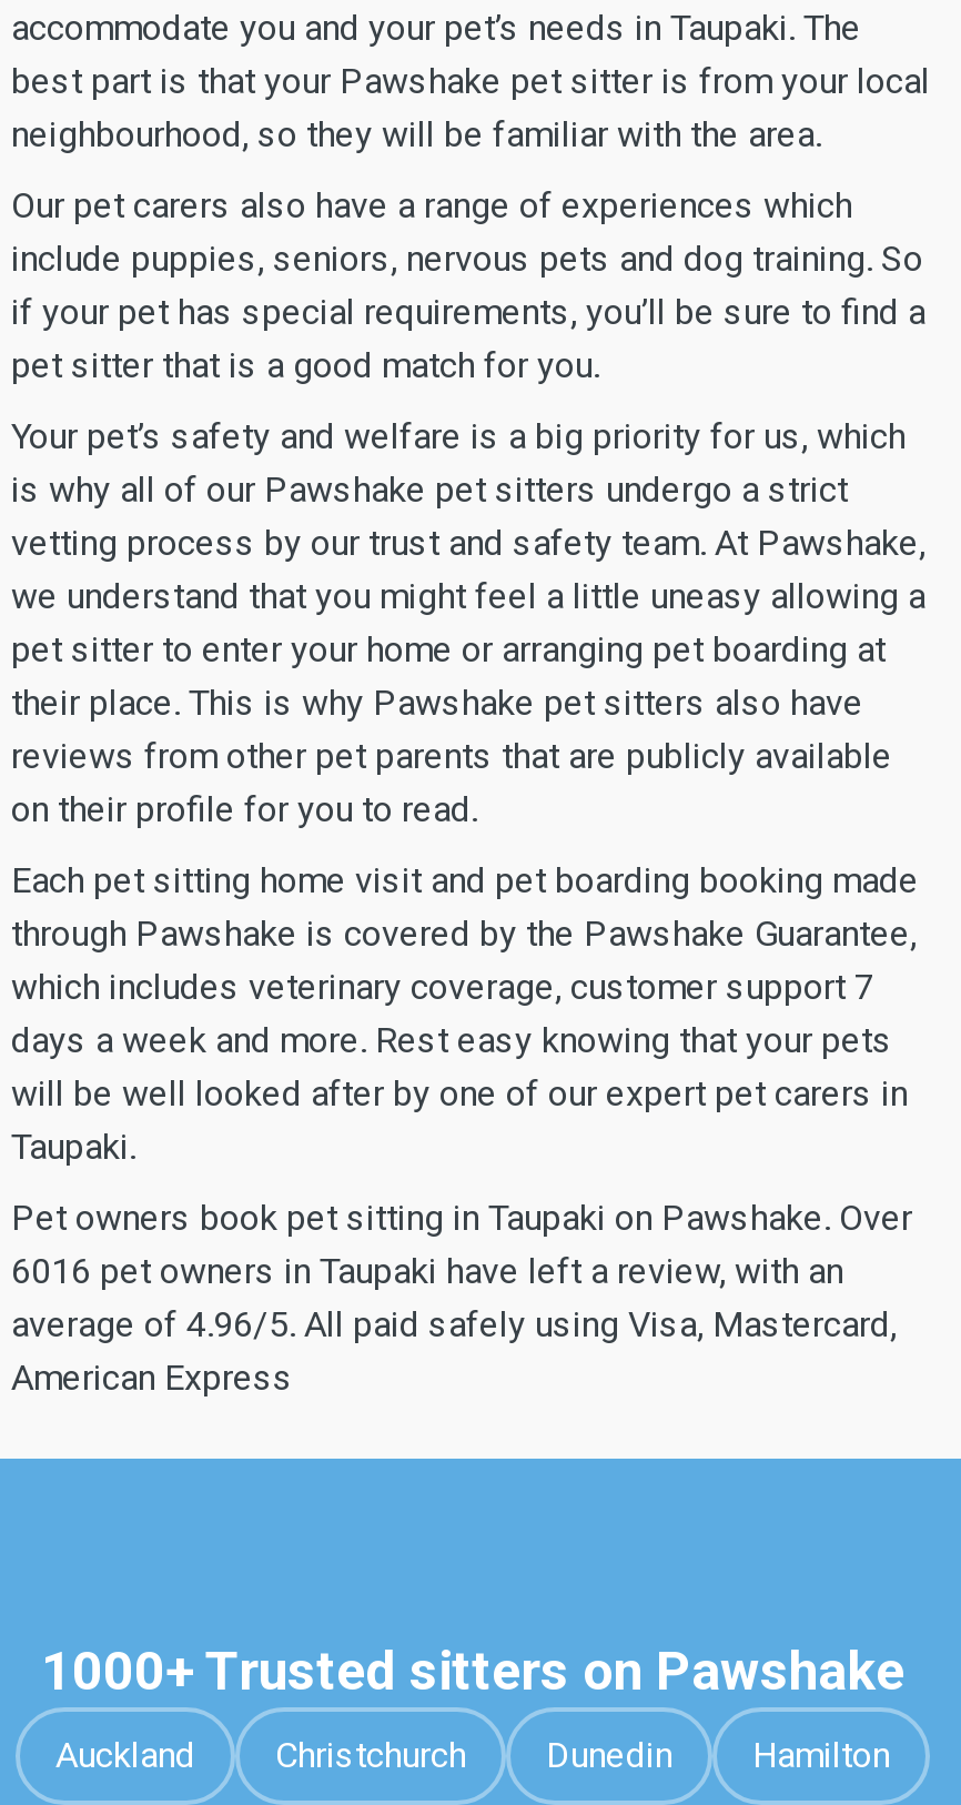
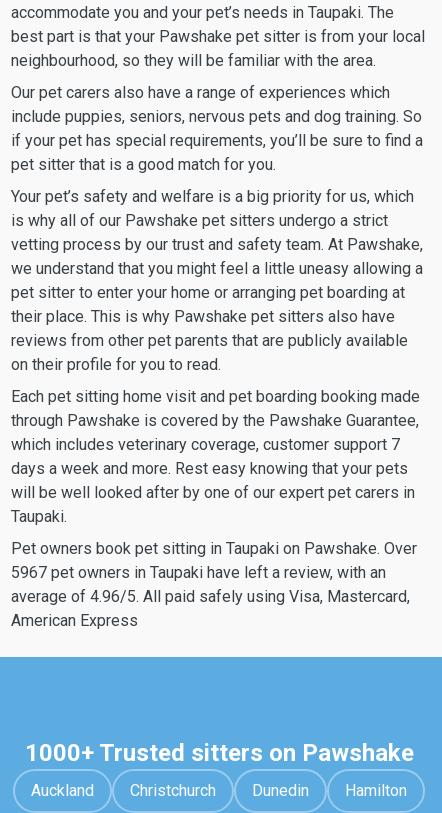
- 6016 pet owners in Taupaki have left a review, with an
+ 5967 pet owners in Taupaki have left a review, with an
